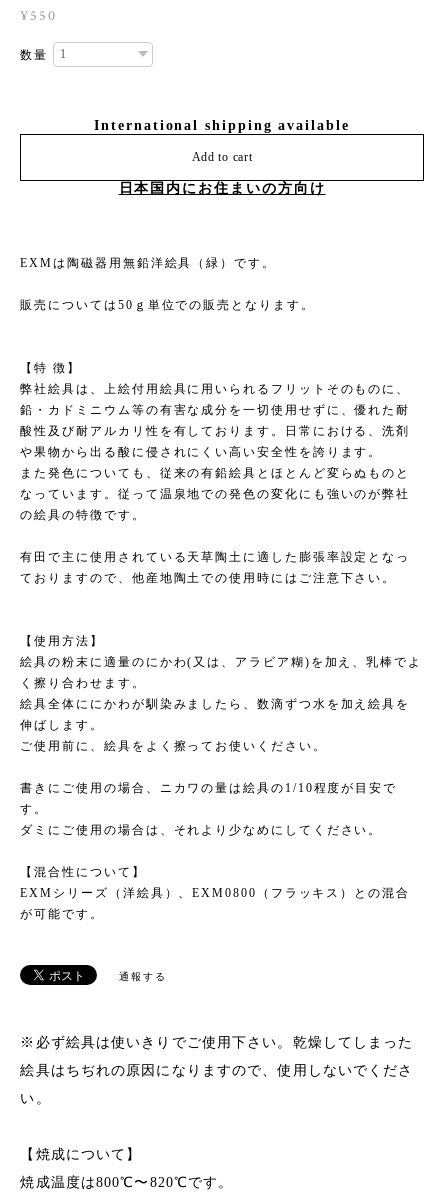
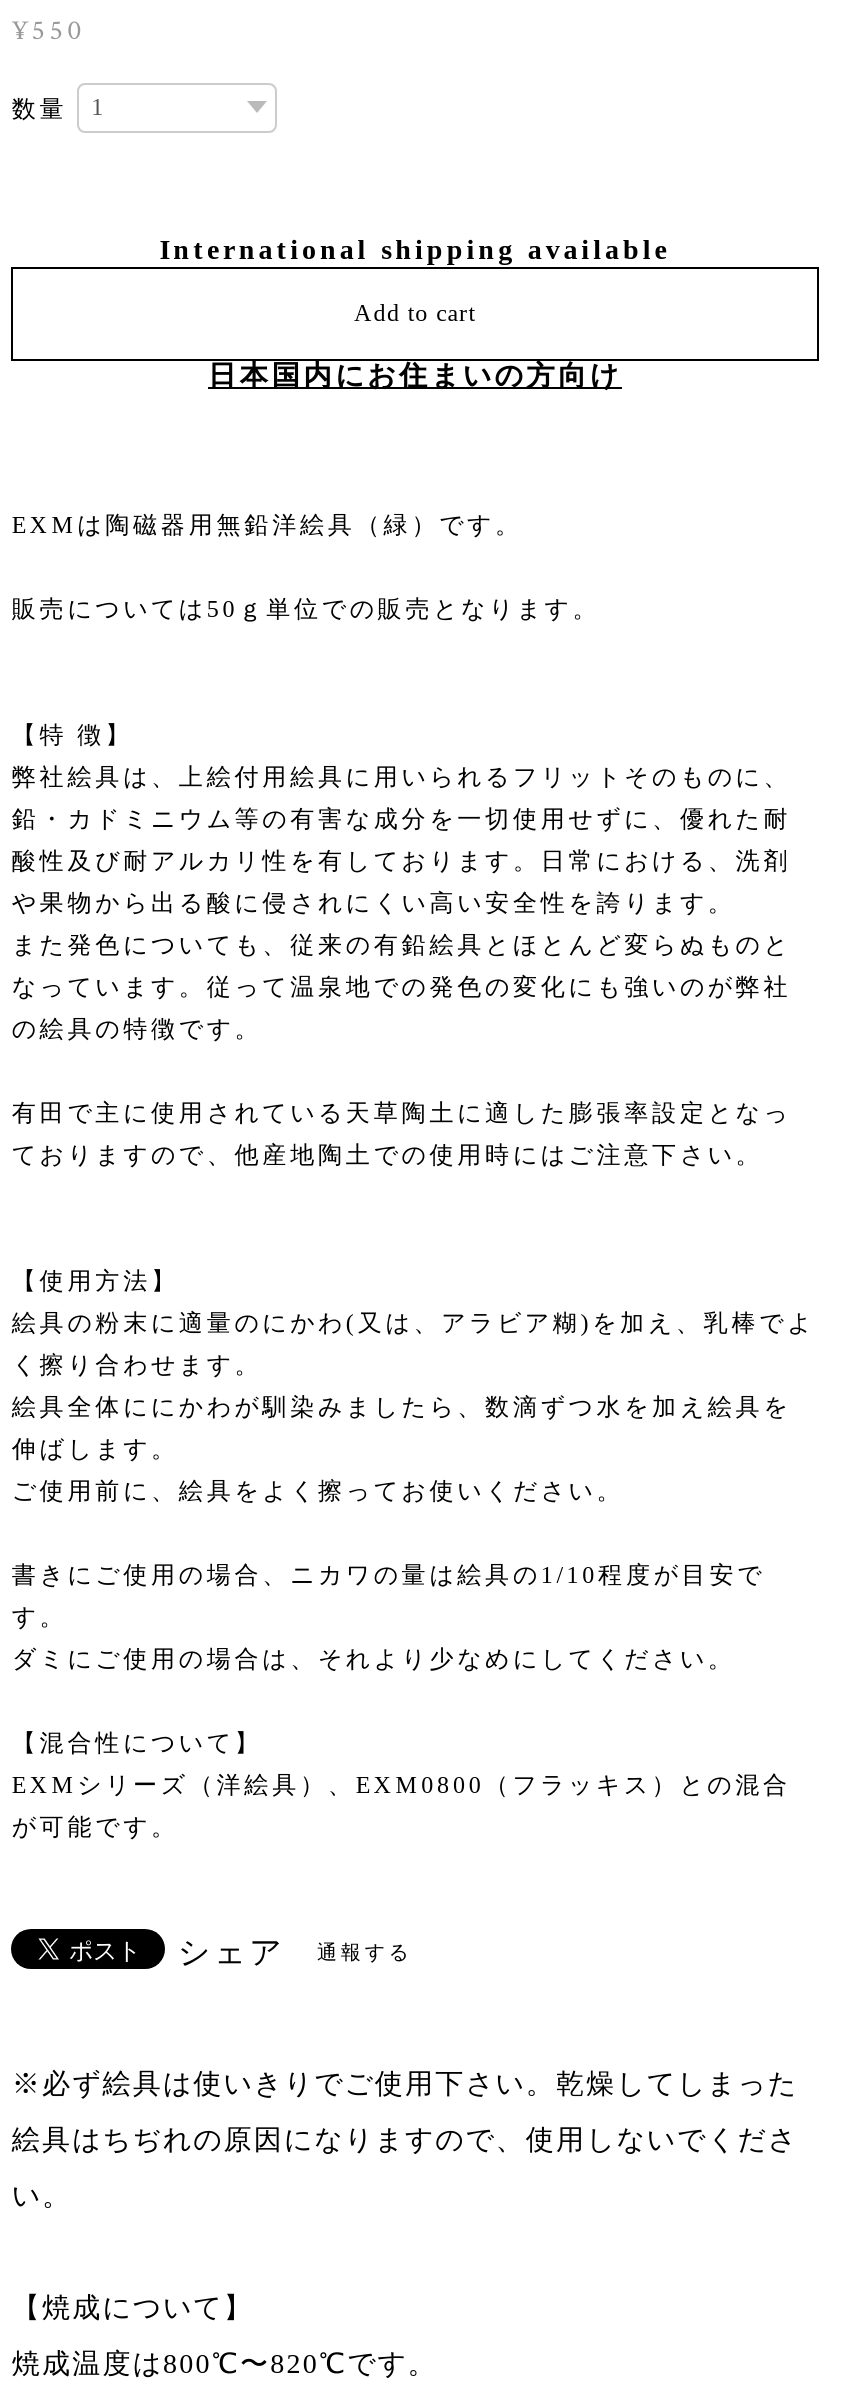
+ シェア
